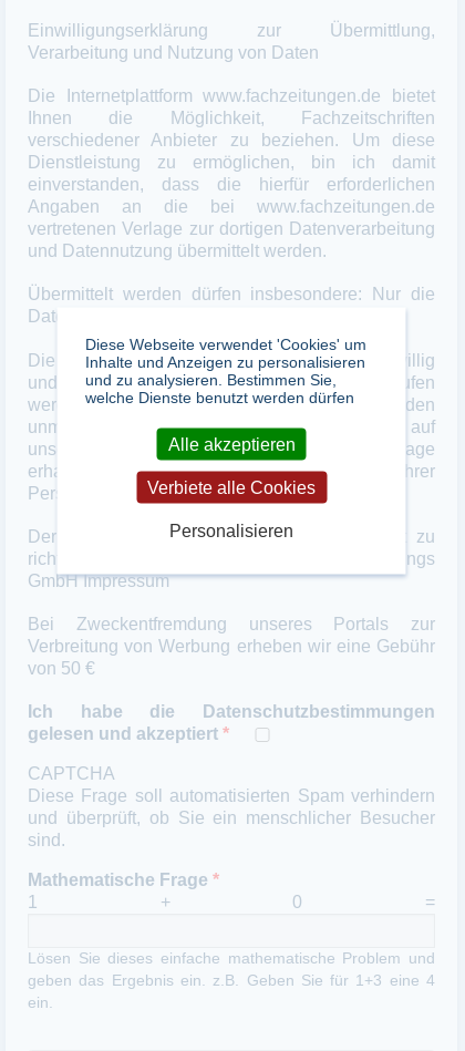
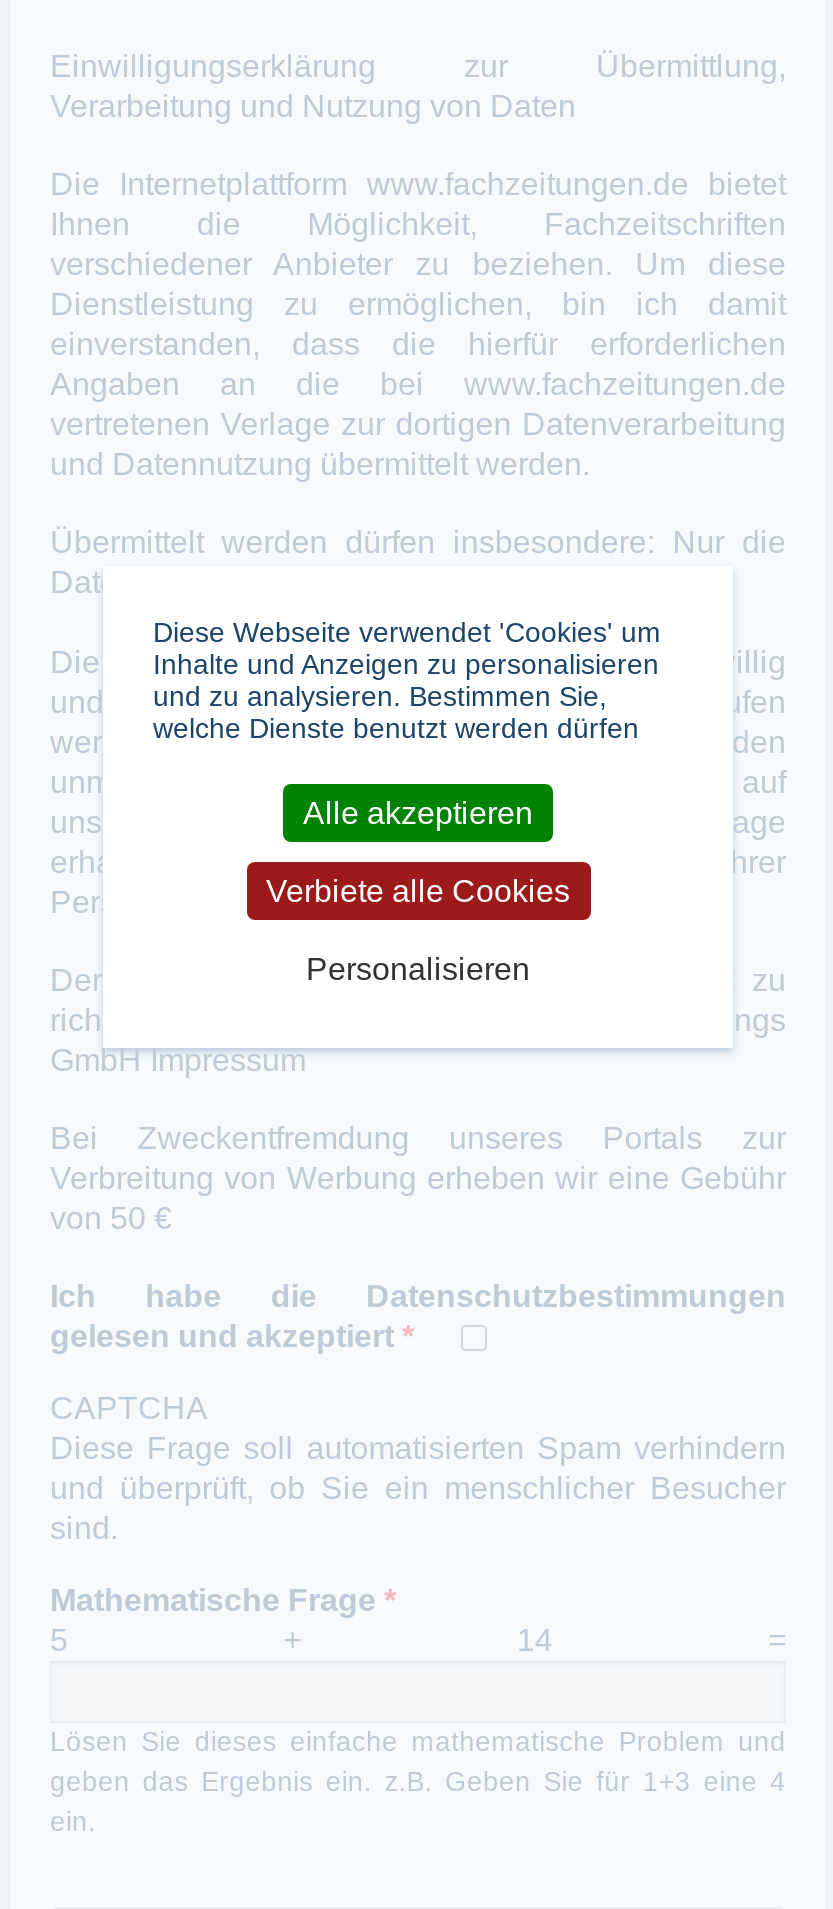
- 1 + 0 =
+ 5 + 14 =
